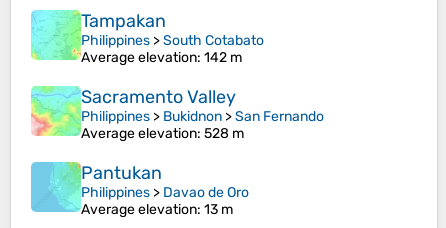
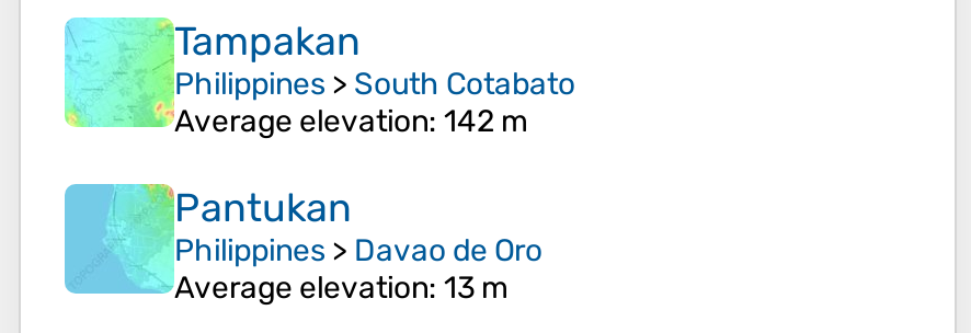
- [image]
- Sacramento Valley
- Philippines > Bukidnon > San Fernando
- Average elevation: 528 m
